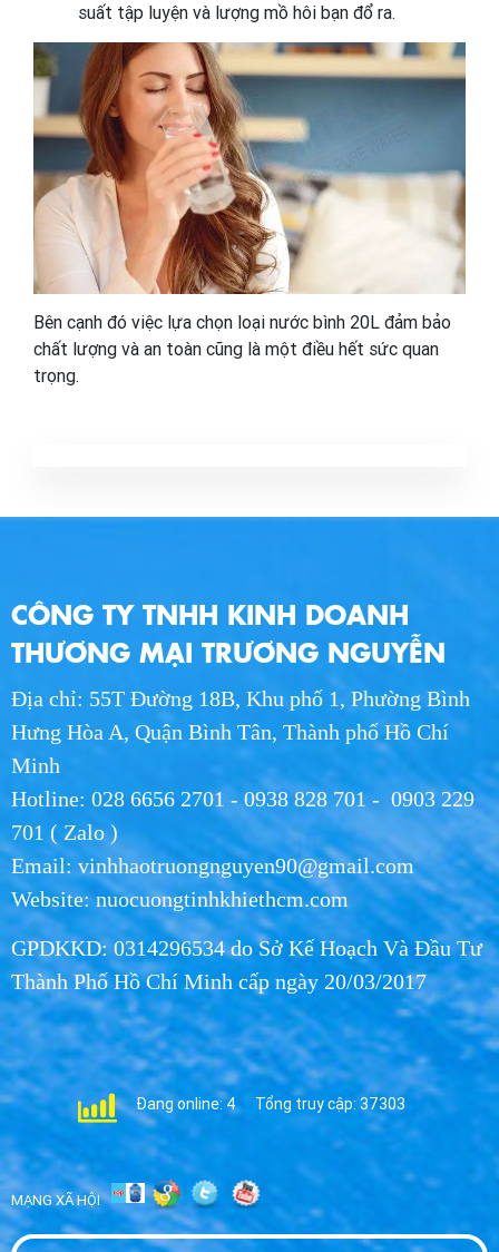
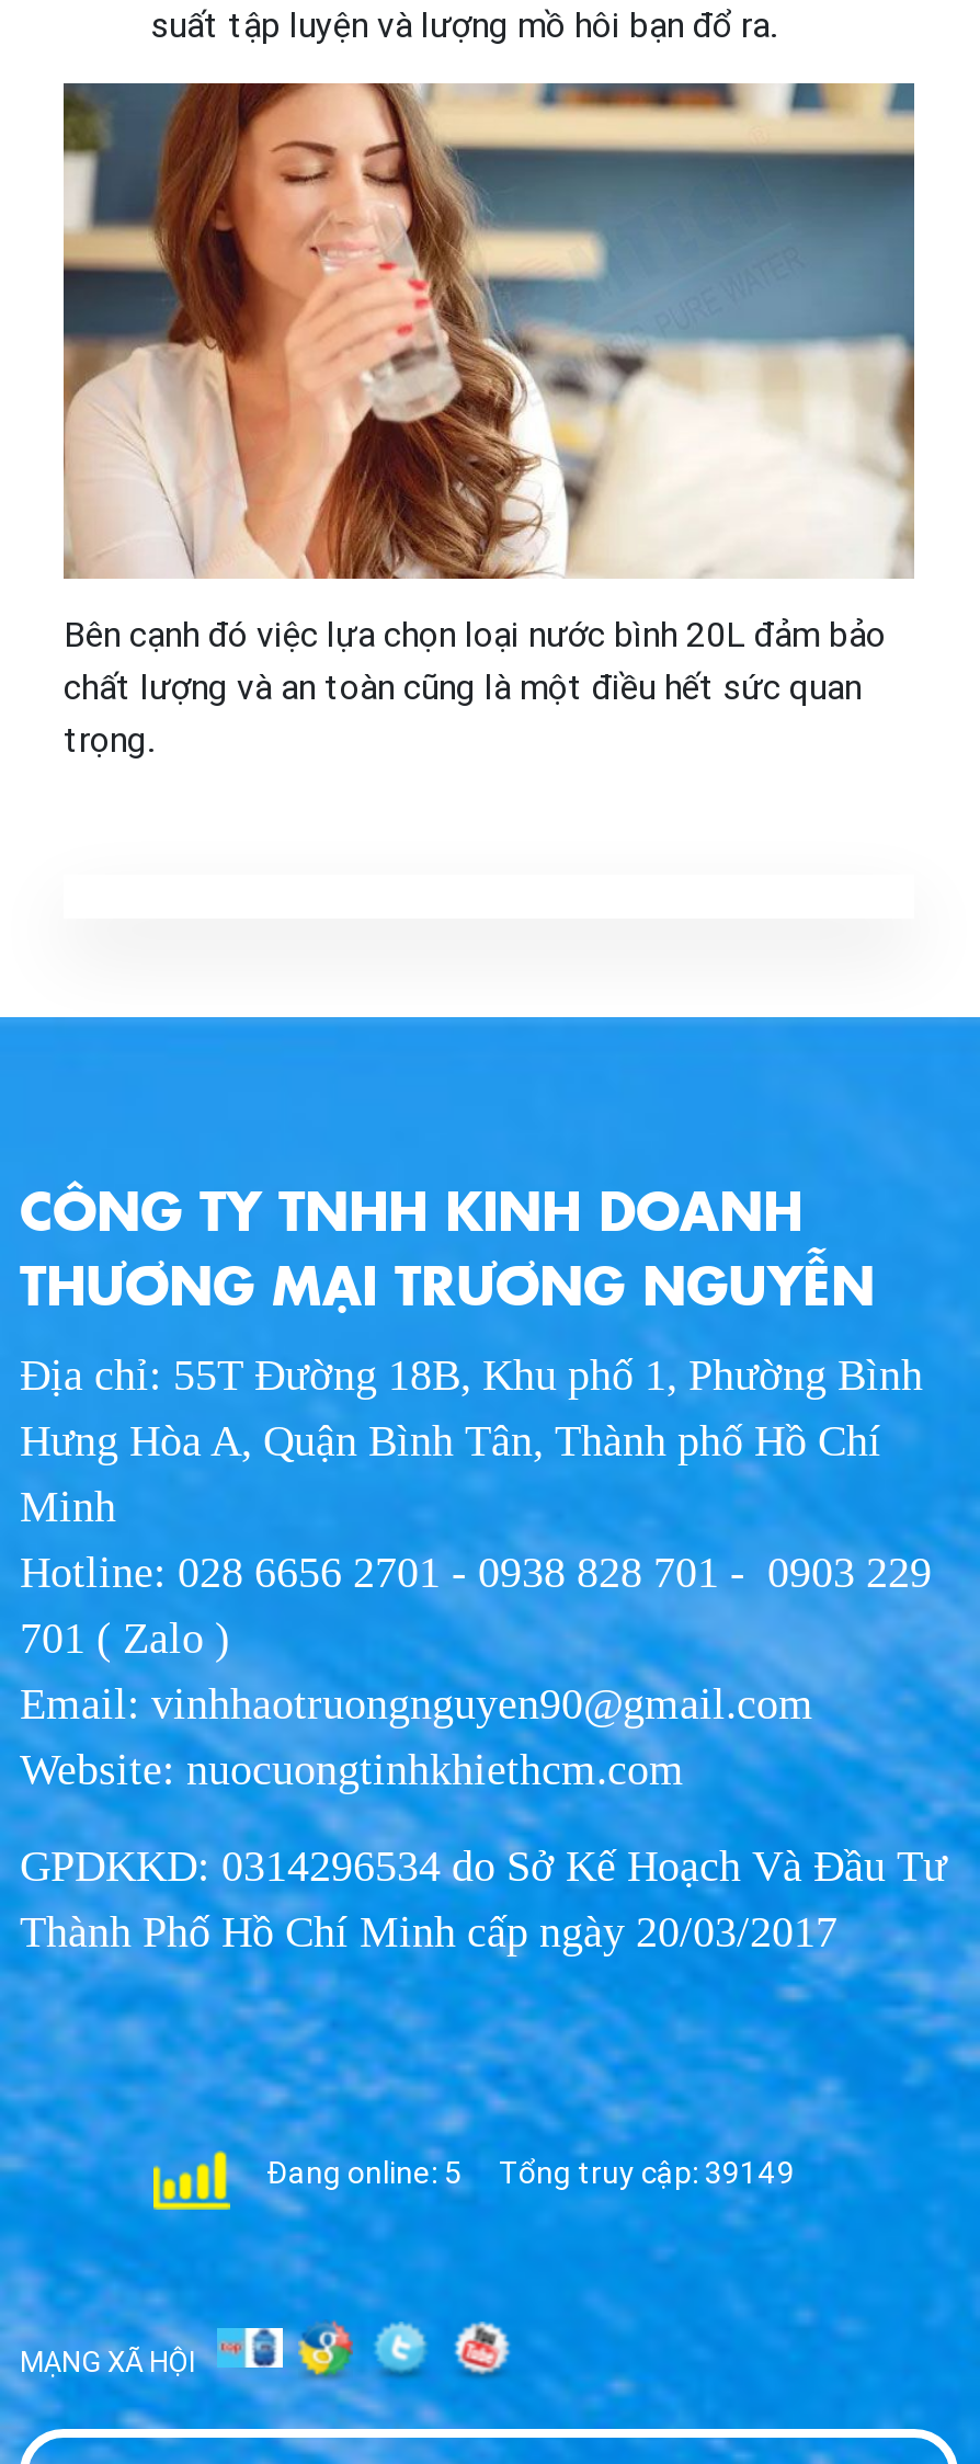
- Đang online: 4
+ Đang online: 5

- Tổng truy cập: 37303
+ Tổng truy cập: 39149
